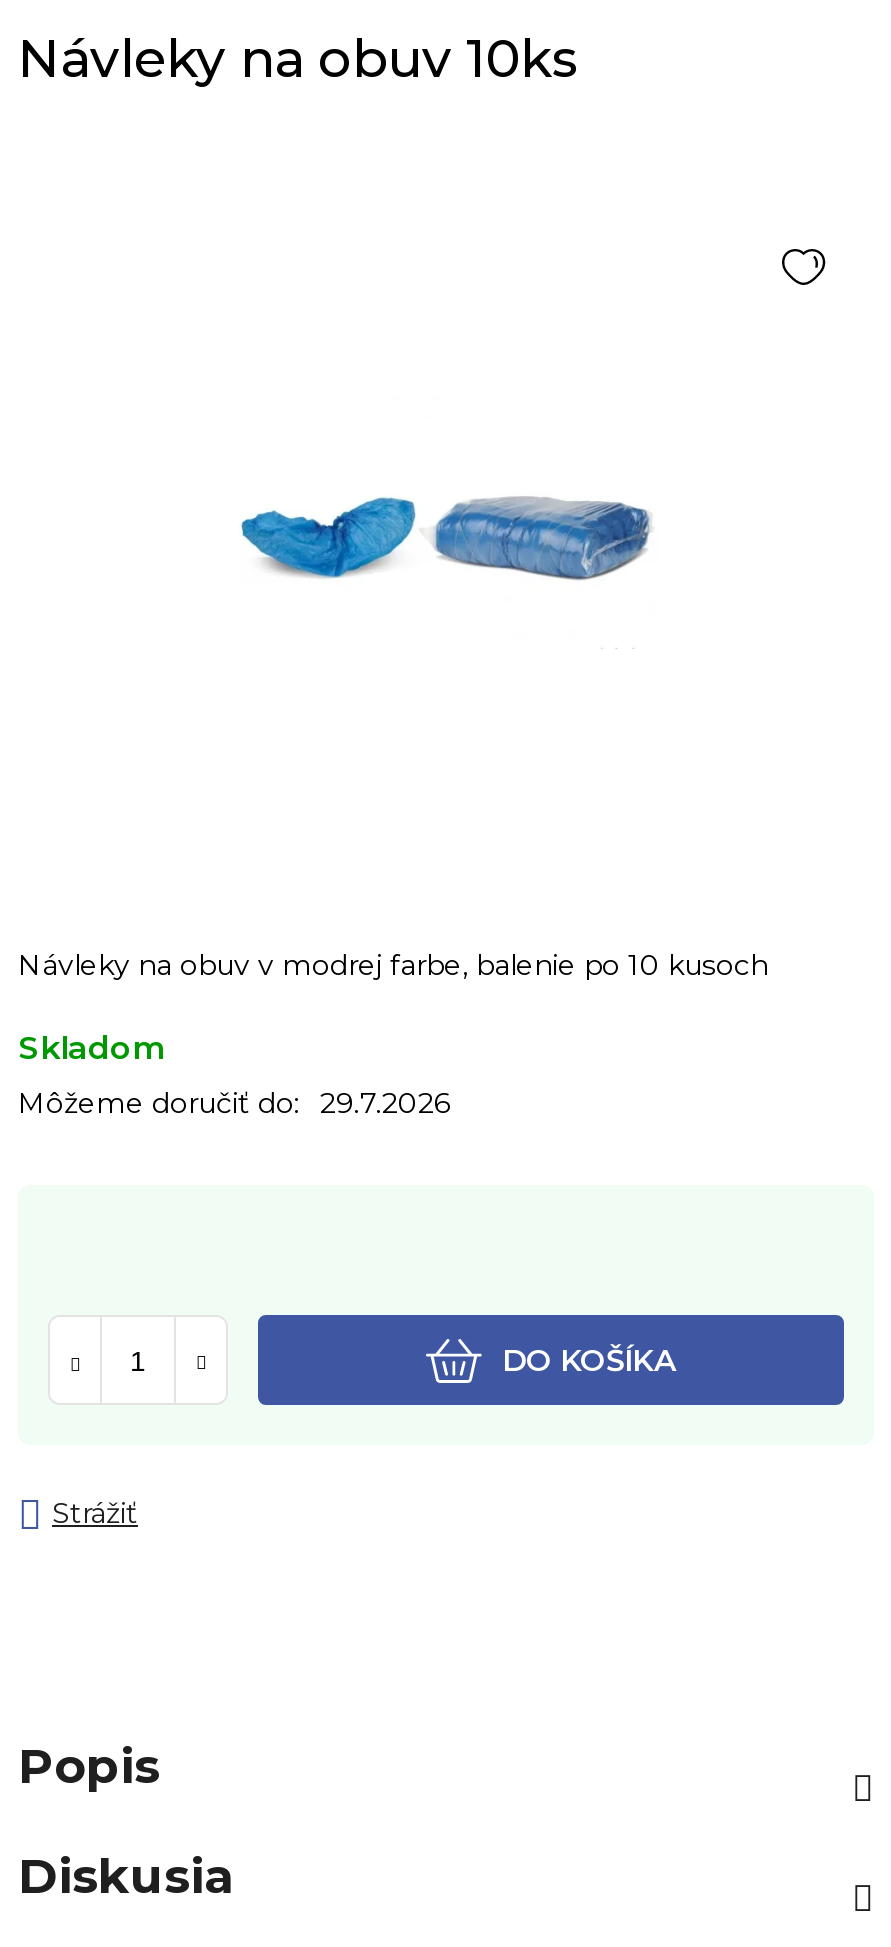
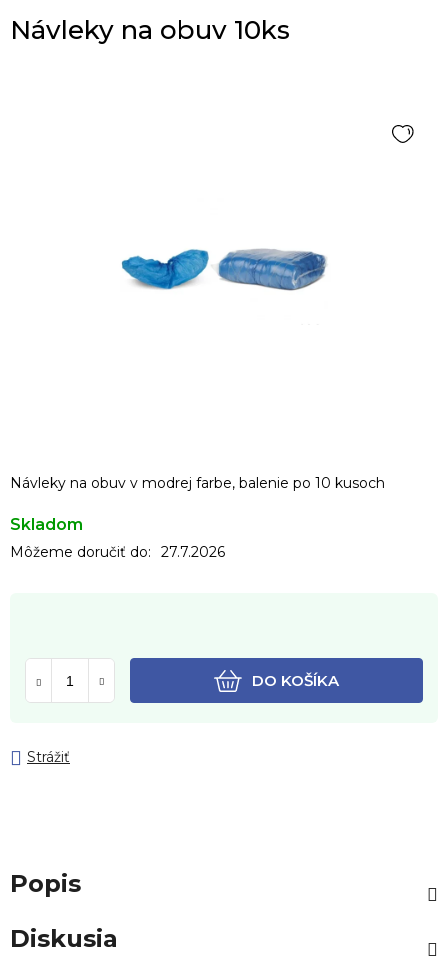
- Môžeme doručiť do: 29.7.2026
+ Môžeme doručiť do: 27.7.2026
